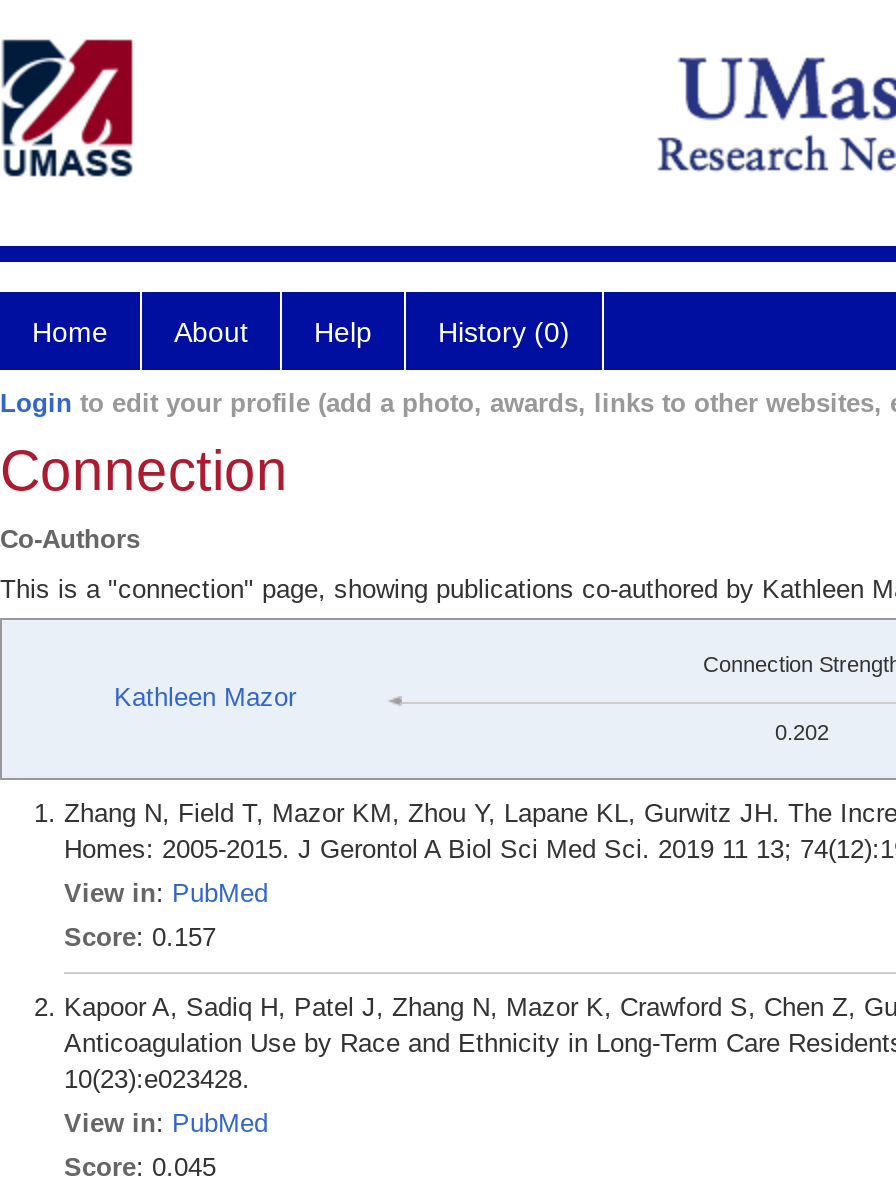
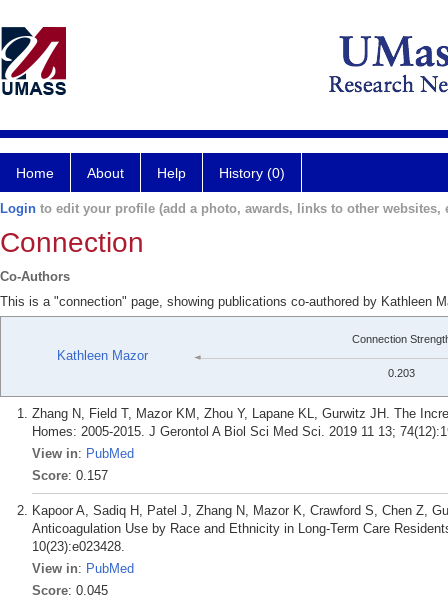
- 0.202
+ 0.203
